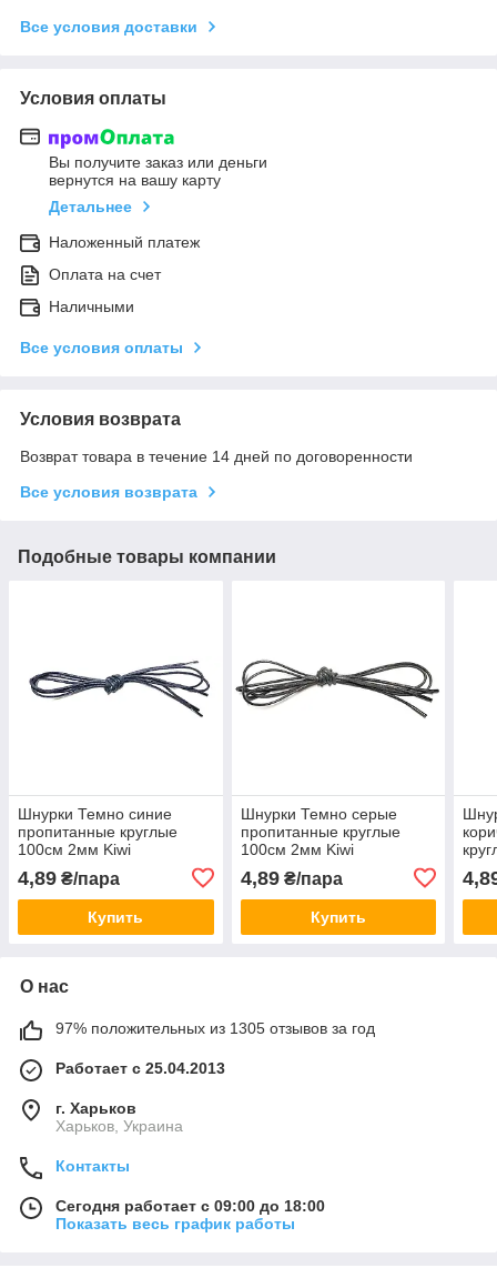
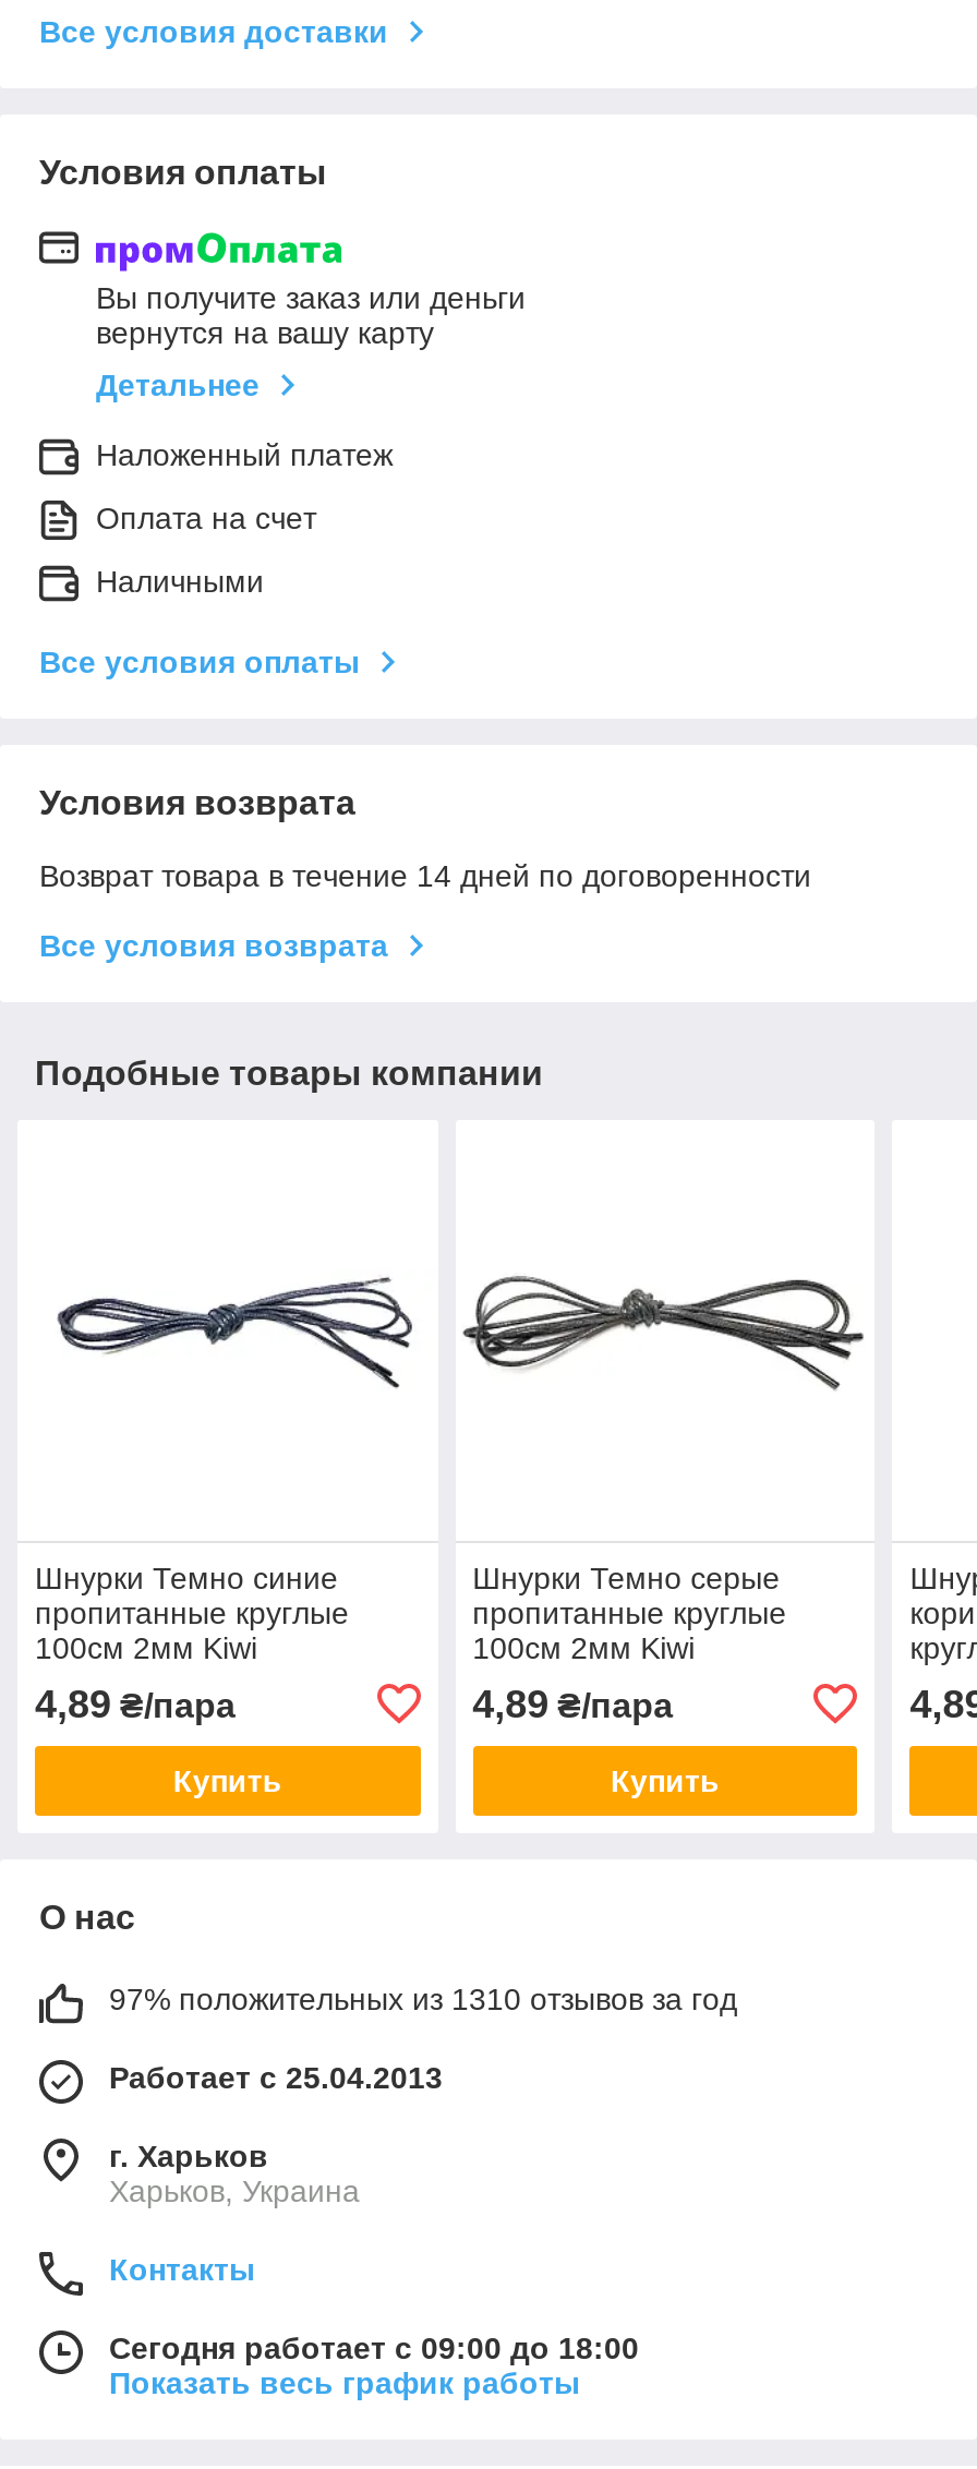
- 97% положительных из 1305 отзывов за год
+ 97% положительных из 1310 отзывов за год
